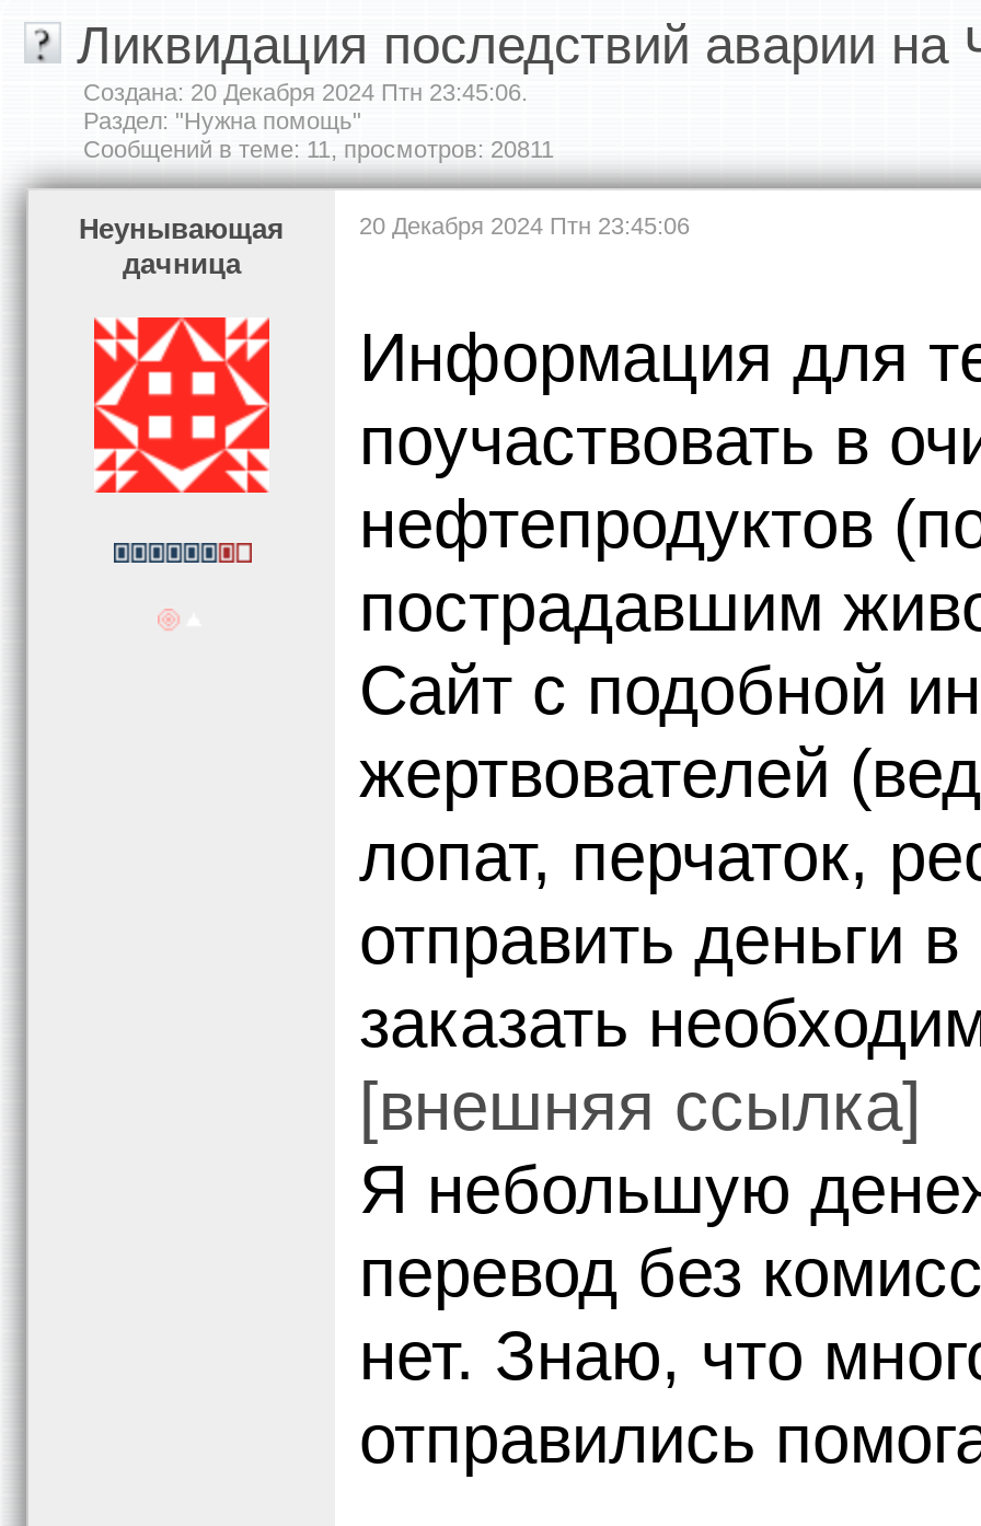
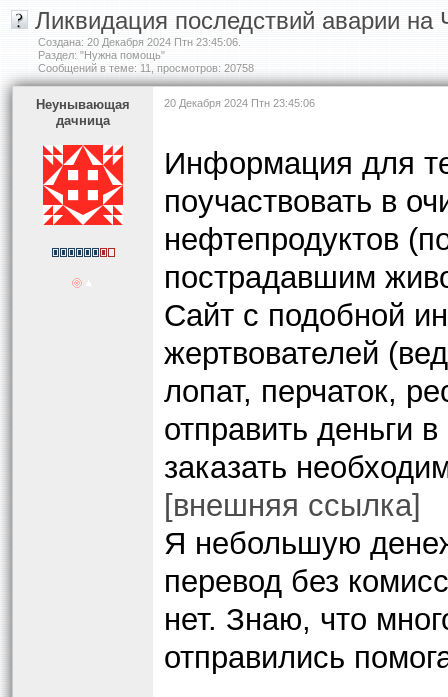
- Сообщений в теме: 11, просмотров: 20811
+ Сообщений в теме: 11, просмотров: 20758
